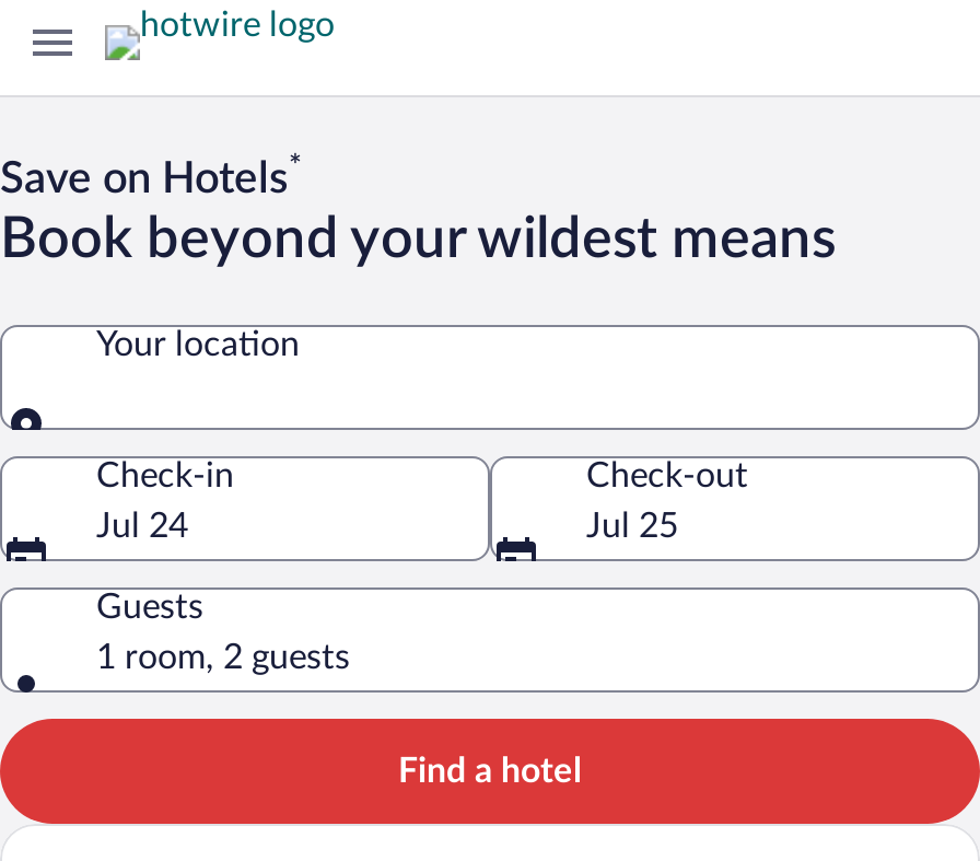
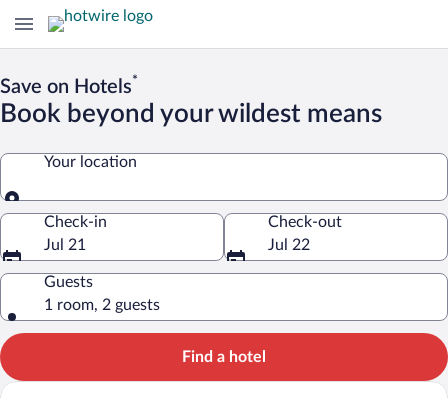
- Jul 24
+ Jul 21

- Jul 25
+ Jul 22
